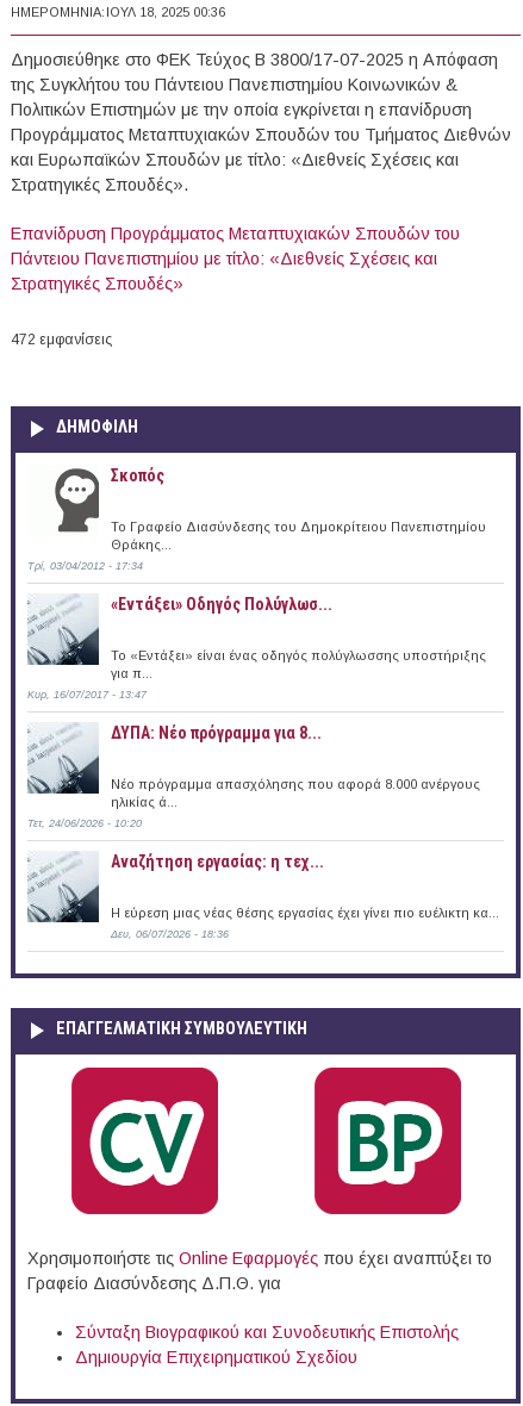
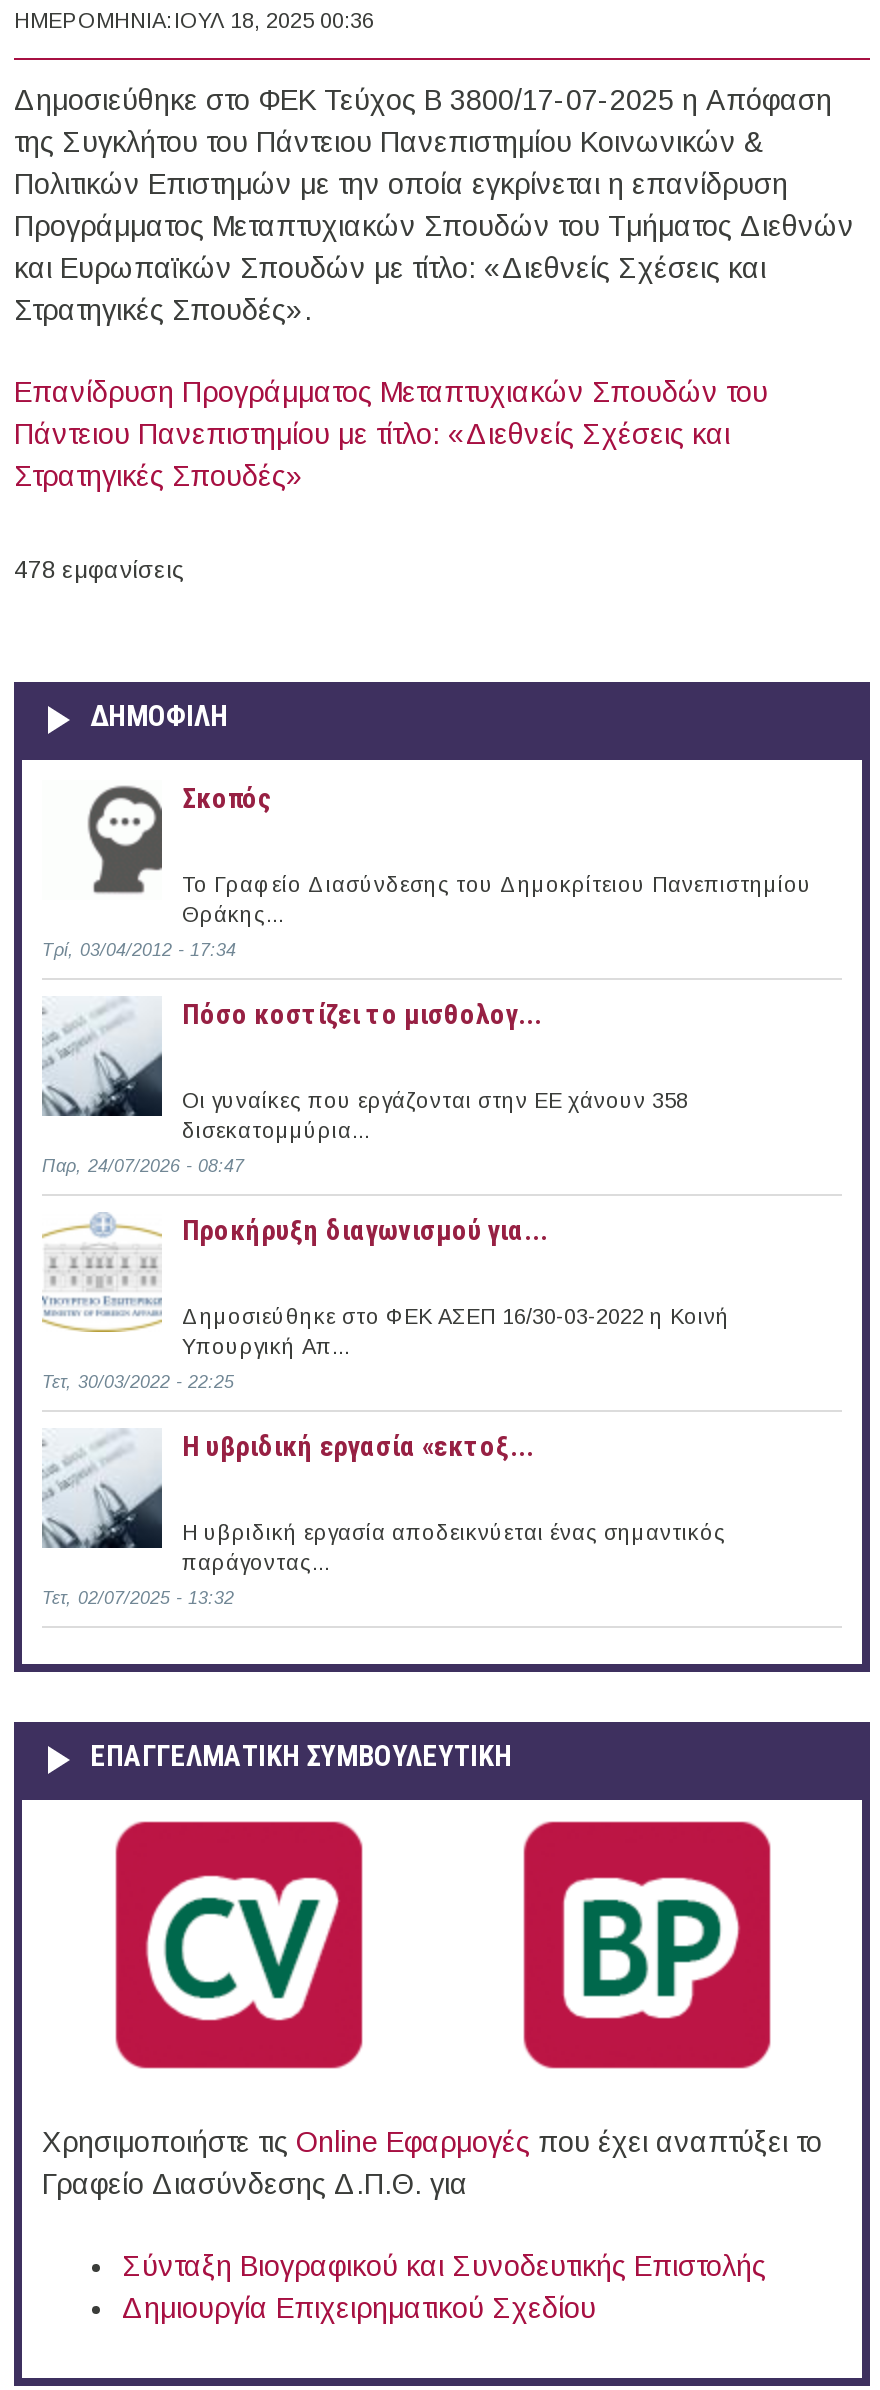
- 472 εμφανίσεις
+ 478 εμφανίσεις

- «Εντάξει» Oδηγός Πολύγλωσ...
+ Πόσο κοστίζει το μισθολογ...

- Το «Εντάξει» είναι ένας οδηγός πολύγλωσσης υποστήριξης
- για π...
+ Οι γυναίκες που εργάζονται στην ΕΕ χάνουν 358
+ δισεκατομμύρια...

- Κυρ, 16/07/2017 - 13:47
+ Παρ, 24/07/2026 - 08:47

- ΔΥΠΑ: Νέο πρόγραμμα για 8...
+ Προκήρυξη διαγωνισμού για...

- [image]
- Νέο πρόγραμμα απασχόλησης που αφορά 8.000 ανέργους
- ηλικίας ά...
+ [image]
+ Δημοσιεύθηκε στο ΦΕΚ ΑΣΕΠ 16/30-03-2022 η Κοινή
+ Υπουργική Απ...

- Τετ, 24/06/2026 - 10:20
+ Τετ, 30/03/2022 - 22:25

- Αναζήτηση εργασίας: η τεχ...
+ Η υβριδική εργασία «εκτοξ...

- Η εύρεση μιας νέας θέσης εργασίας έχει γίνει πιο ευέλικτη κα...
+ Η υβριδική εργασία αποδεικνύεται ένας σημαντικός
+ παράγοντας...

- Δευ, 06/07/2026 - 18:36
+ Τετ, 02/07/2025 - 13:32
